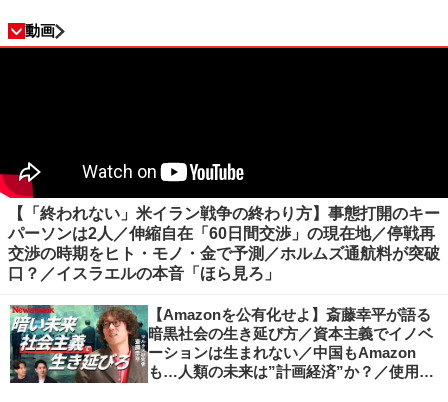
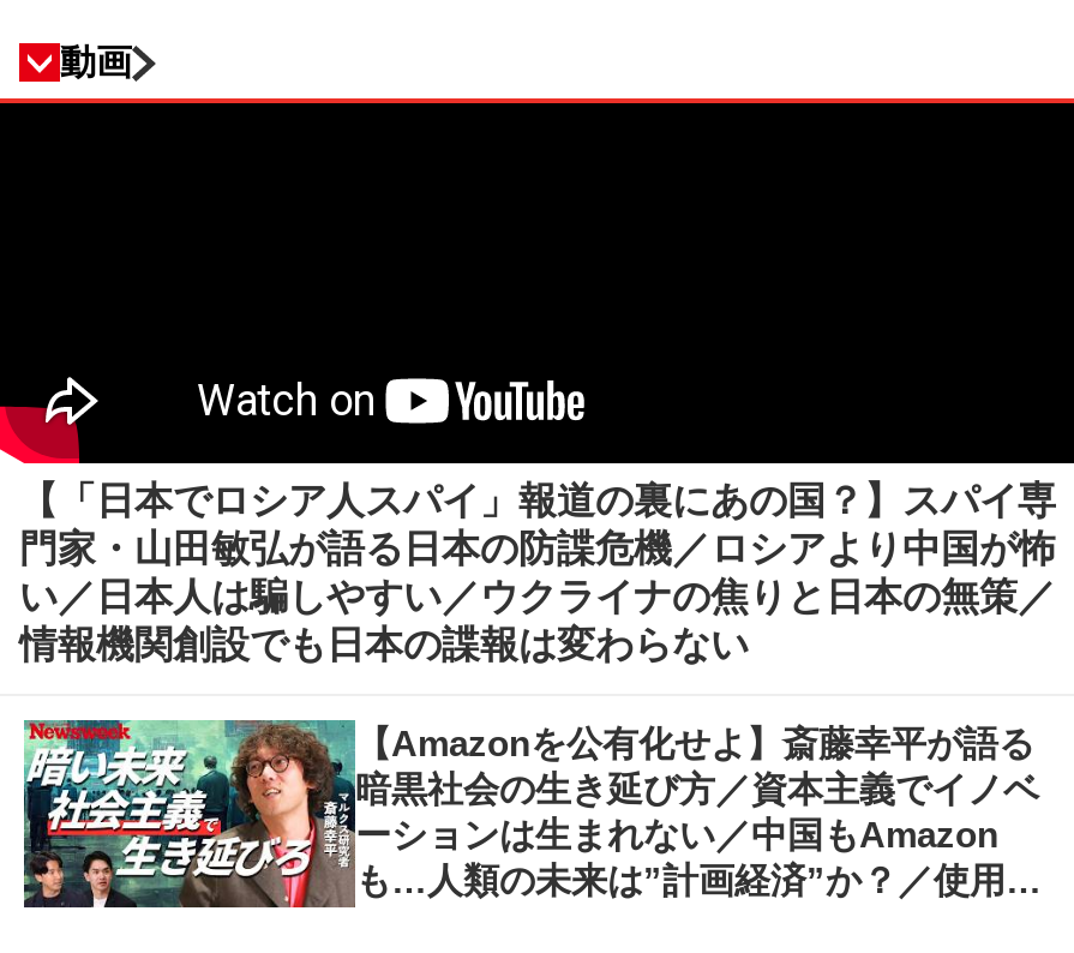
- 【「終われない」米イラン戦争の終わり方】事態打開のキー
- パーソンは2人／伸縮自在「60日間交渉」の現在地／停戦再
- 交渉の時期をヒト・モノ・金で予測／ホルムズ通航料が突破
- 口？／イスラエルの本音「ほら見ろ」
+ 【「日本でロシア人スパイ」報道の裏にあの国？】スパイ専
+ 門家・山田敏弘が語る日本の防諜危機／ロシアより中国が怖
+ い／日本人は騙しやすい／ウクライナの焦りと日本の無策／
+ 情報機関創設でも日本の諜報は変わらない
